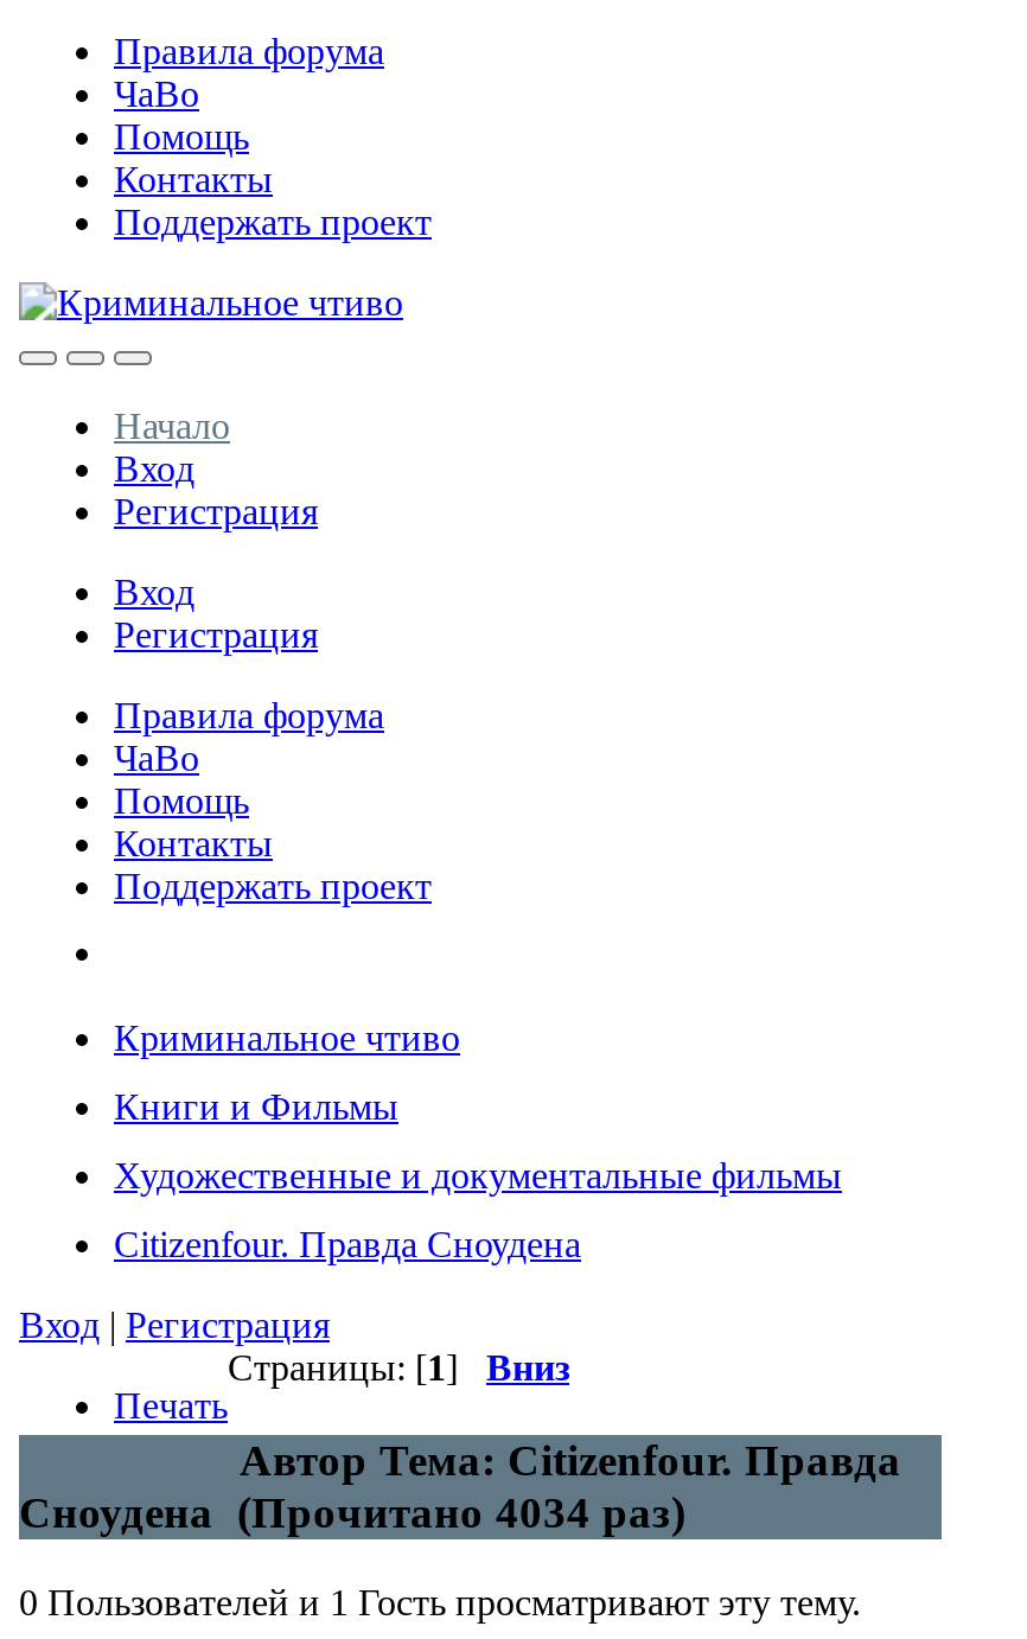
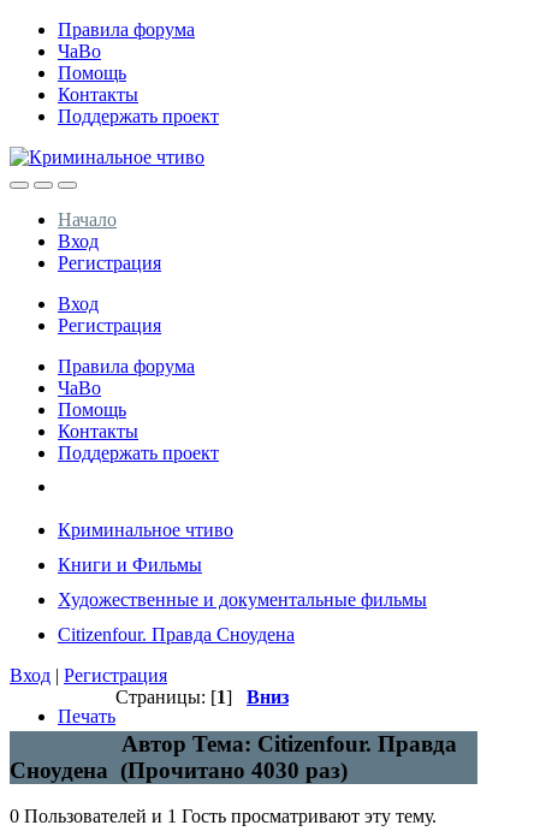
- Сноудена (Прочитано 4034 раз)
+ Сноудена (Прочитано 4030 раз)
